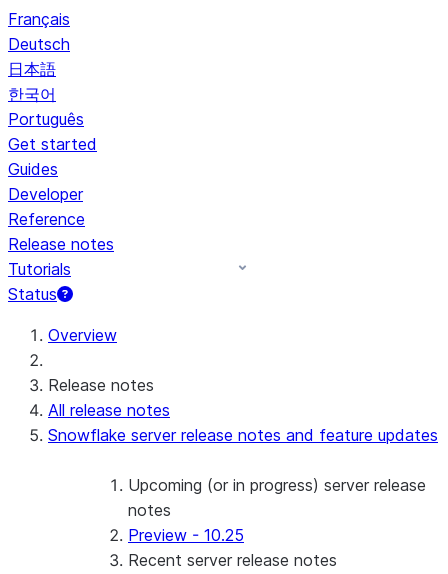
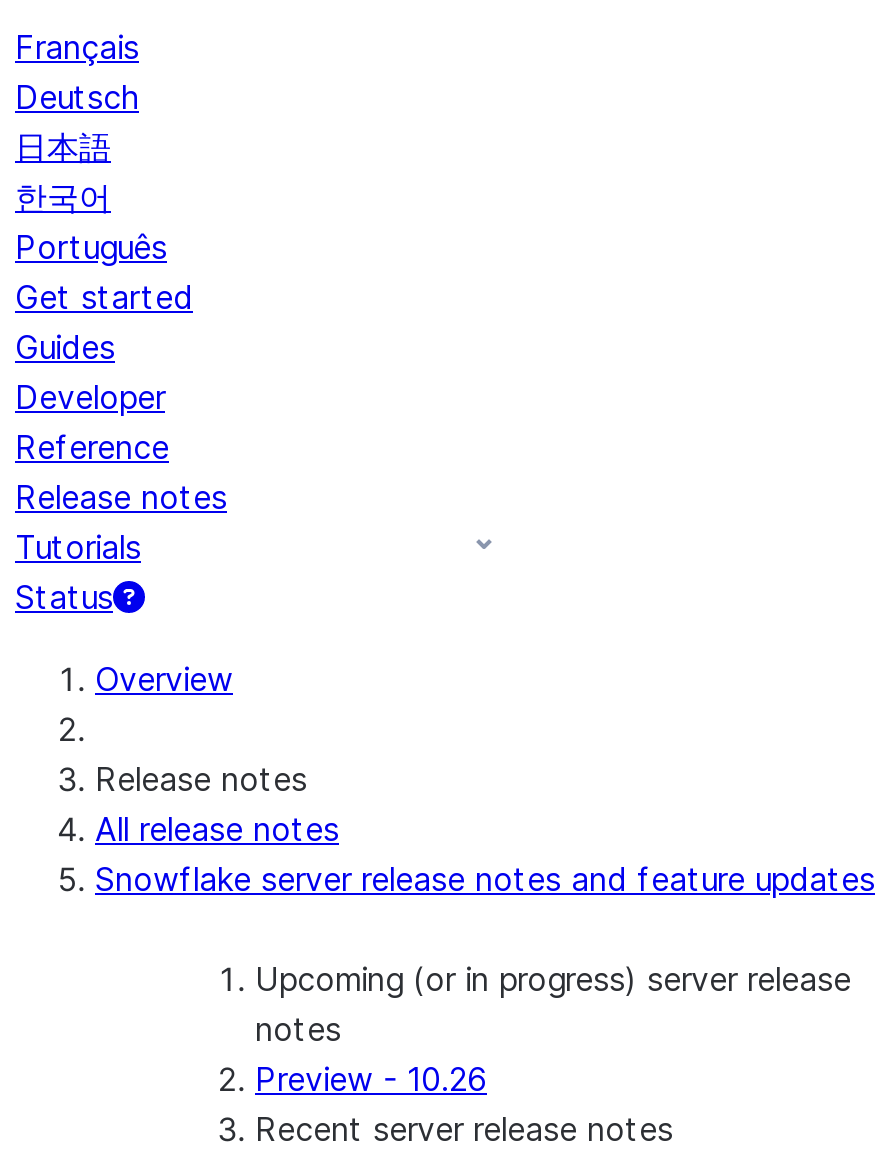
- Preview - 10.25
+ Preview - 10.26
